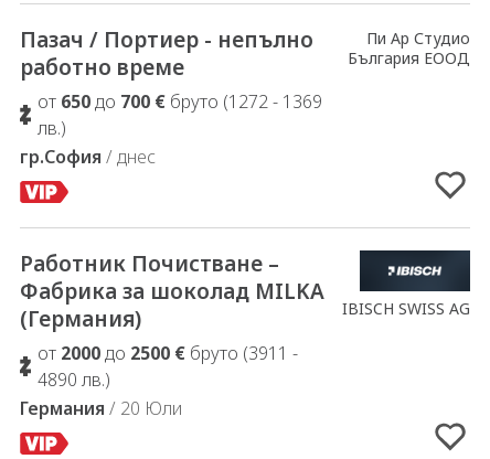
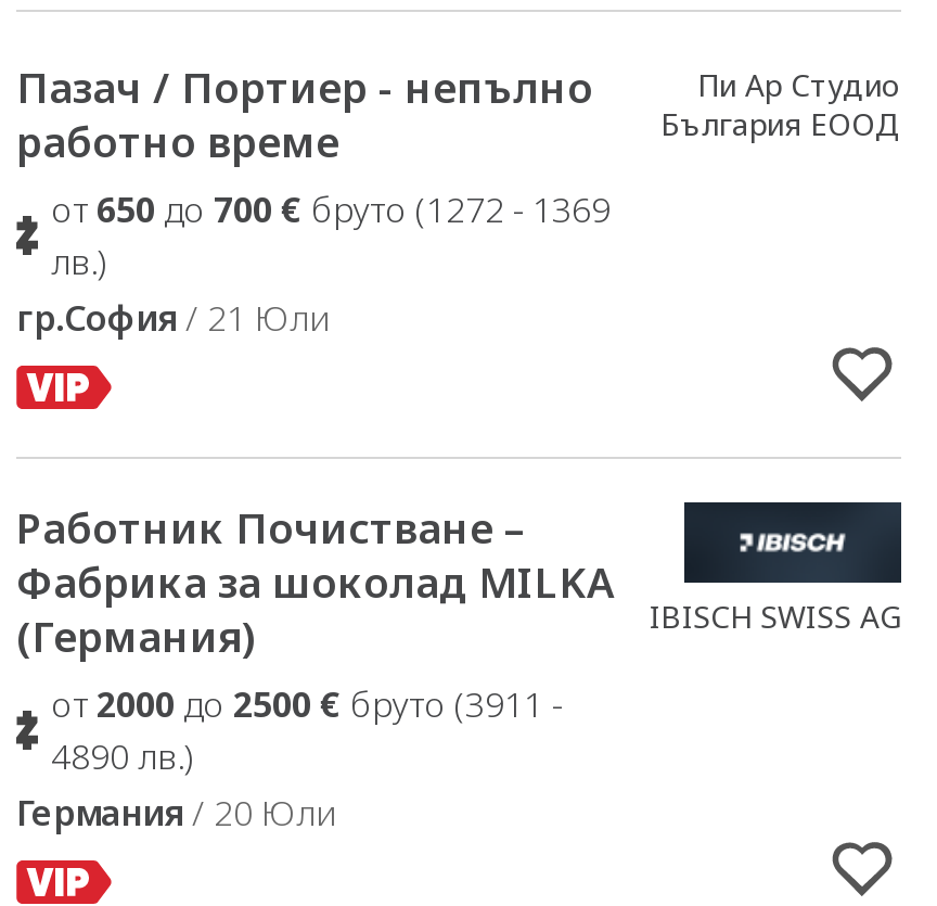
- гр.София / днес
+ гр.София / 21 Юли
